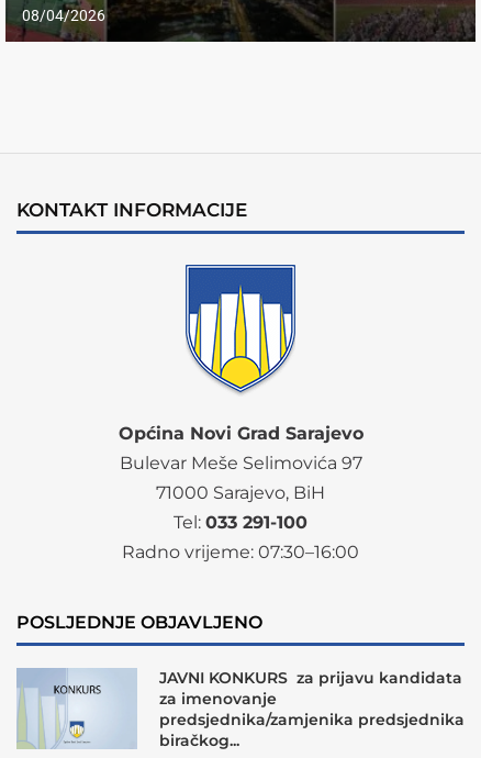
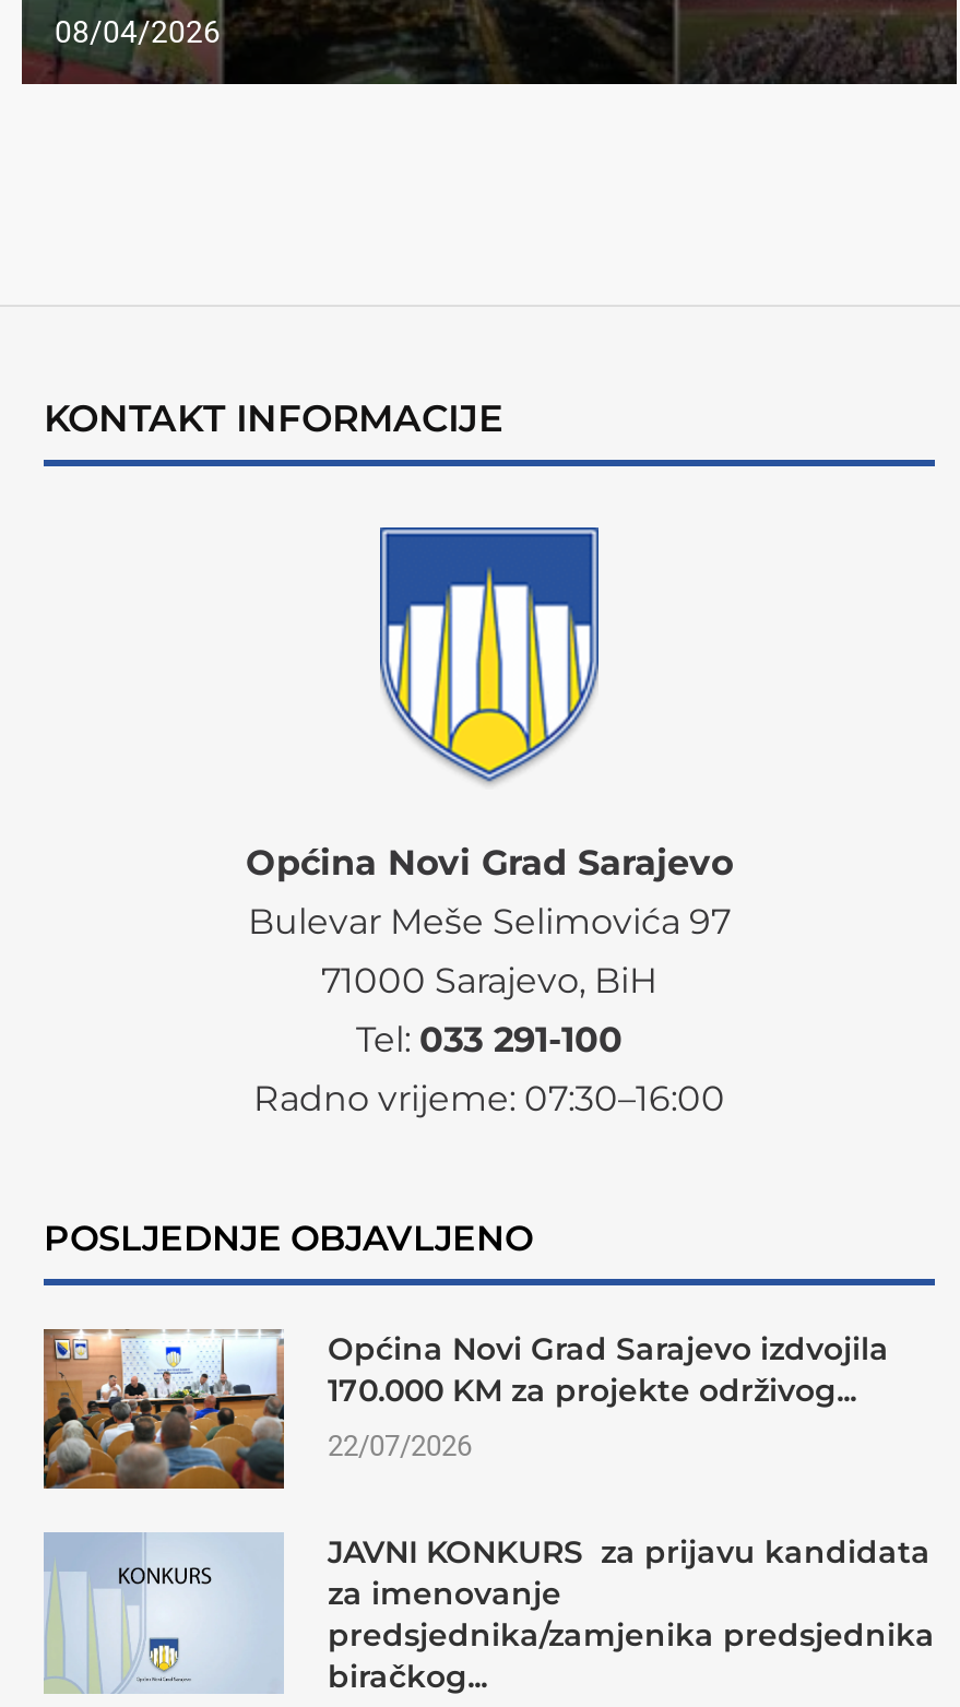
+ [image]
+ Općina Novi Grad Sarajevo izdvojila
+ 170.000 KM za projekte održivog...
+ 22/07/2026
